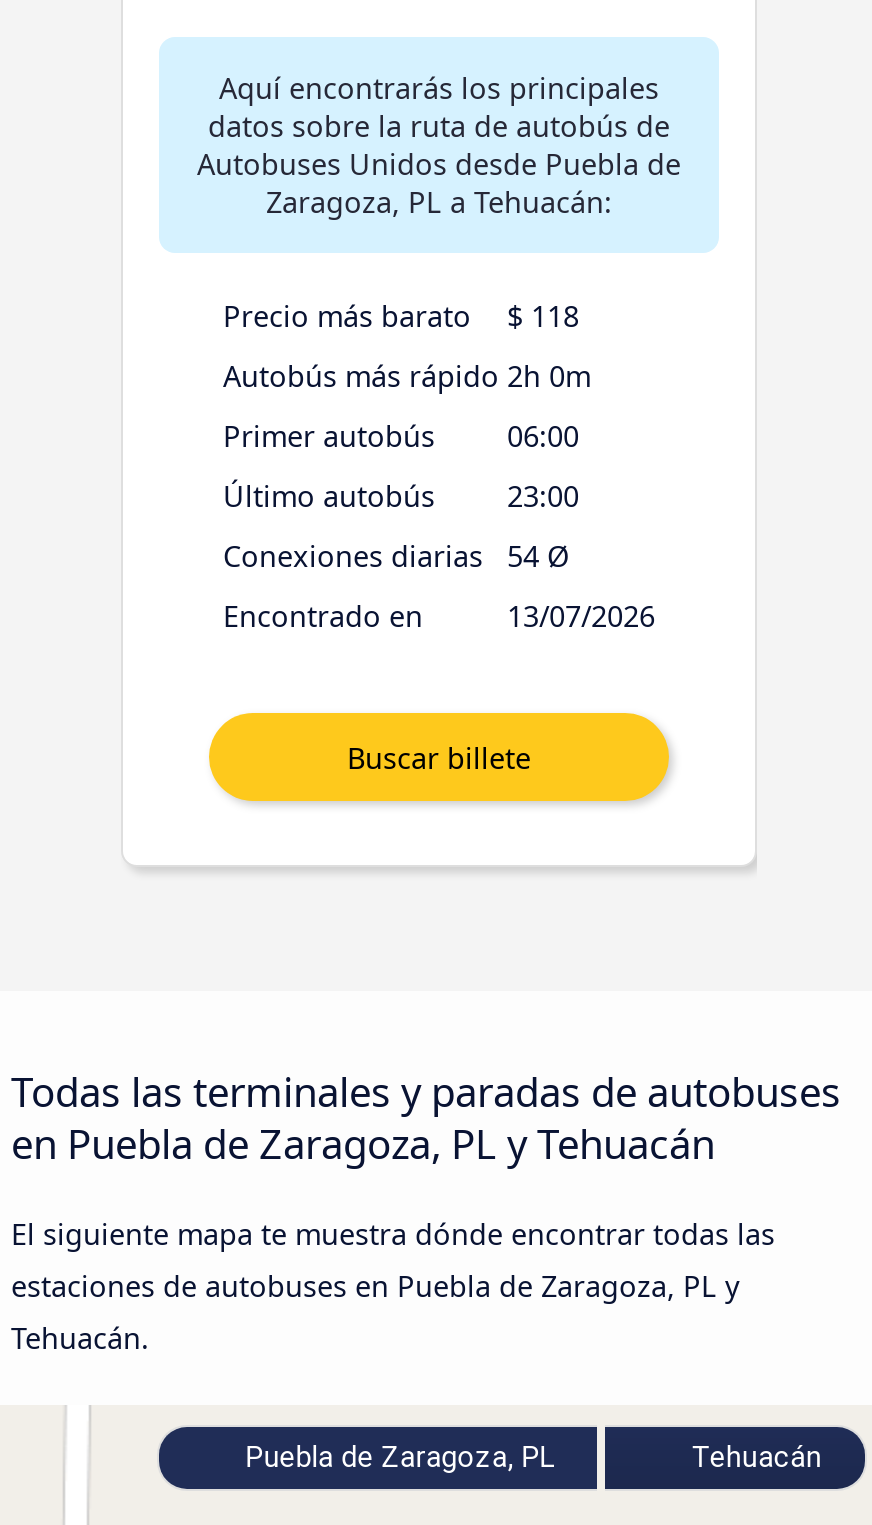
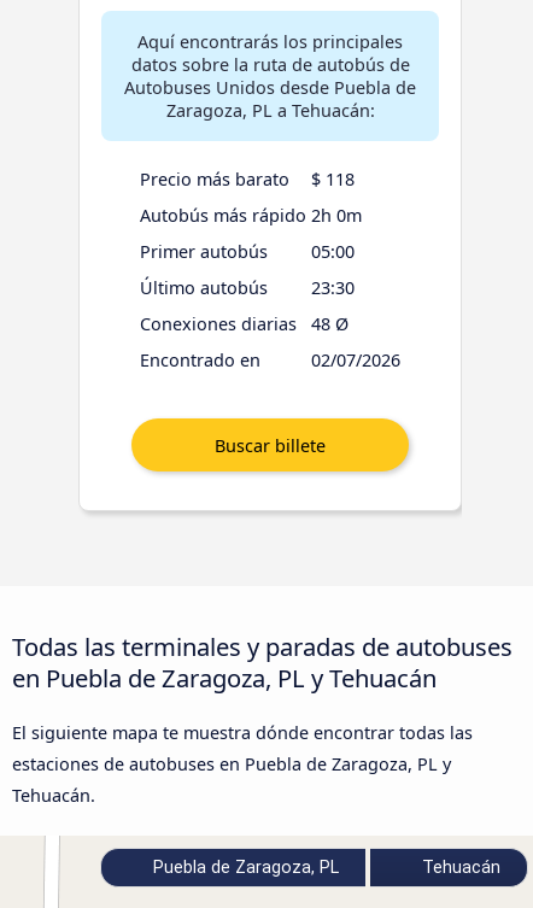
- Primer autobús 06:00
+ Primer autobús 05:00

- Último autobús 23:00
+ Último autobús 23:30

- Conexiones diarias 54 Ø
+ Conexiones diarias 48 Ø

- 13/07/2026
+ 02/07/2026
